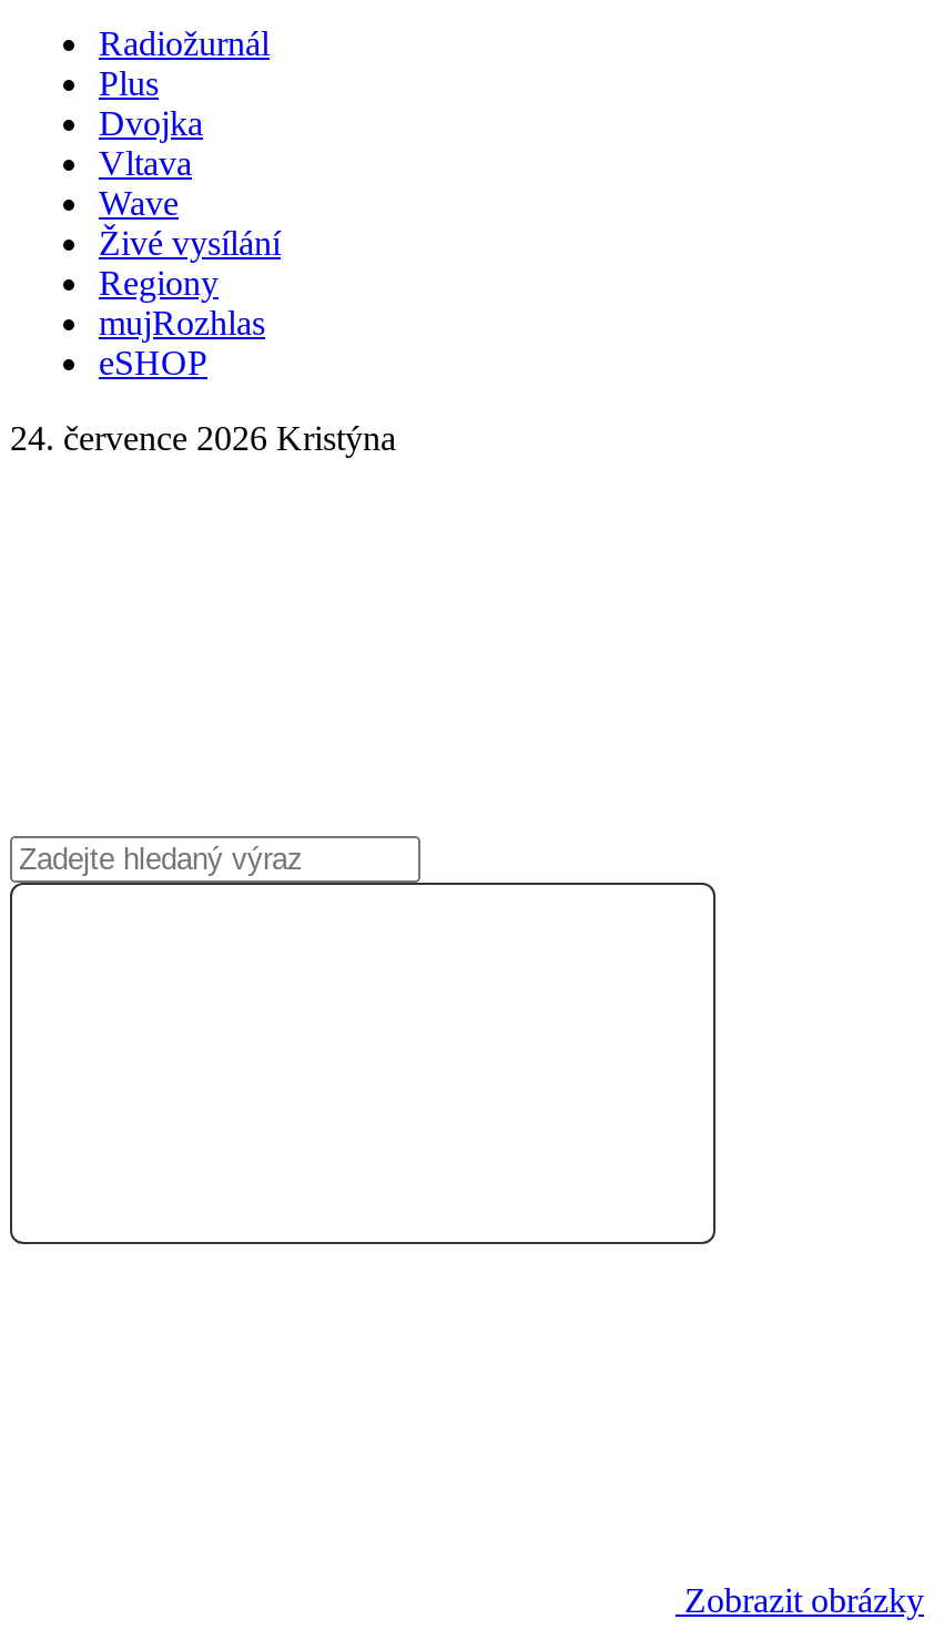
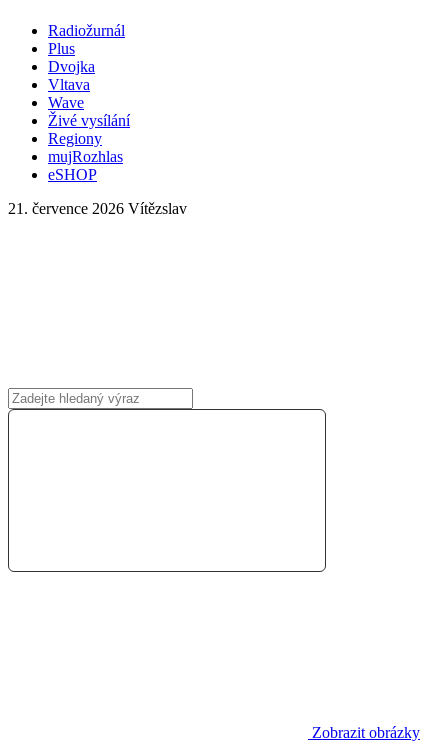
- 24. července 2026 Kristýna
+ 21. července 2026 Vítězslav
